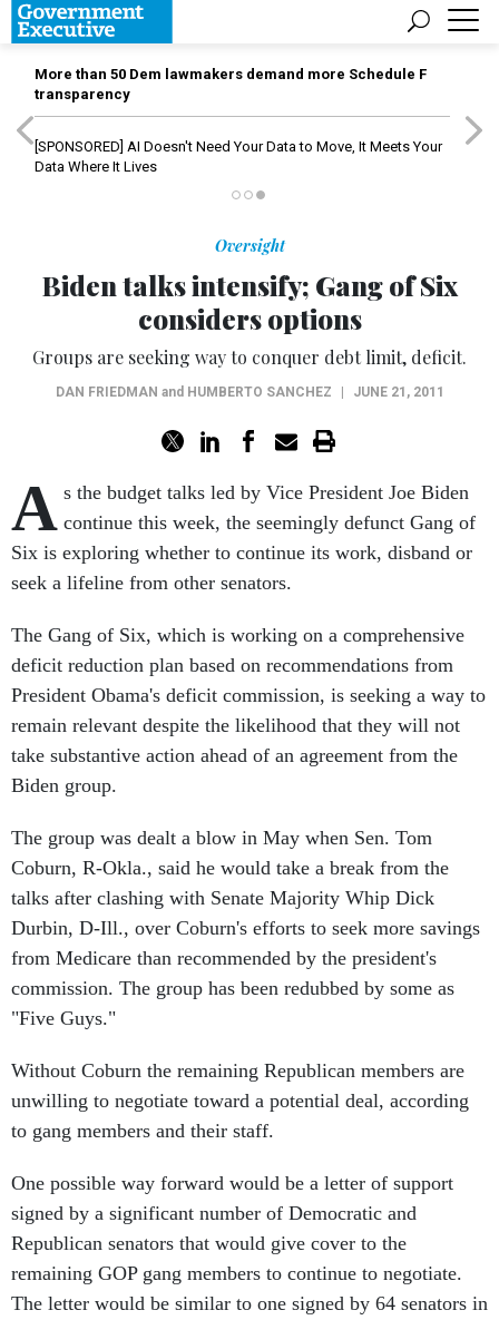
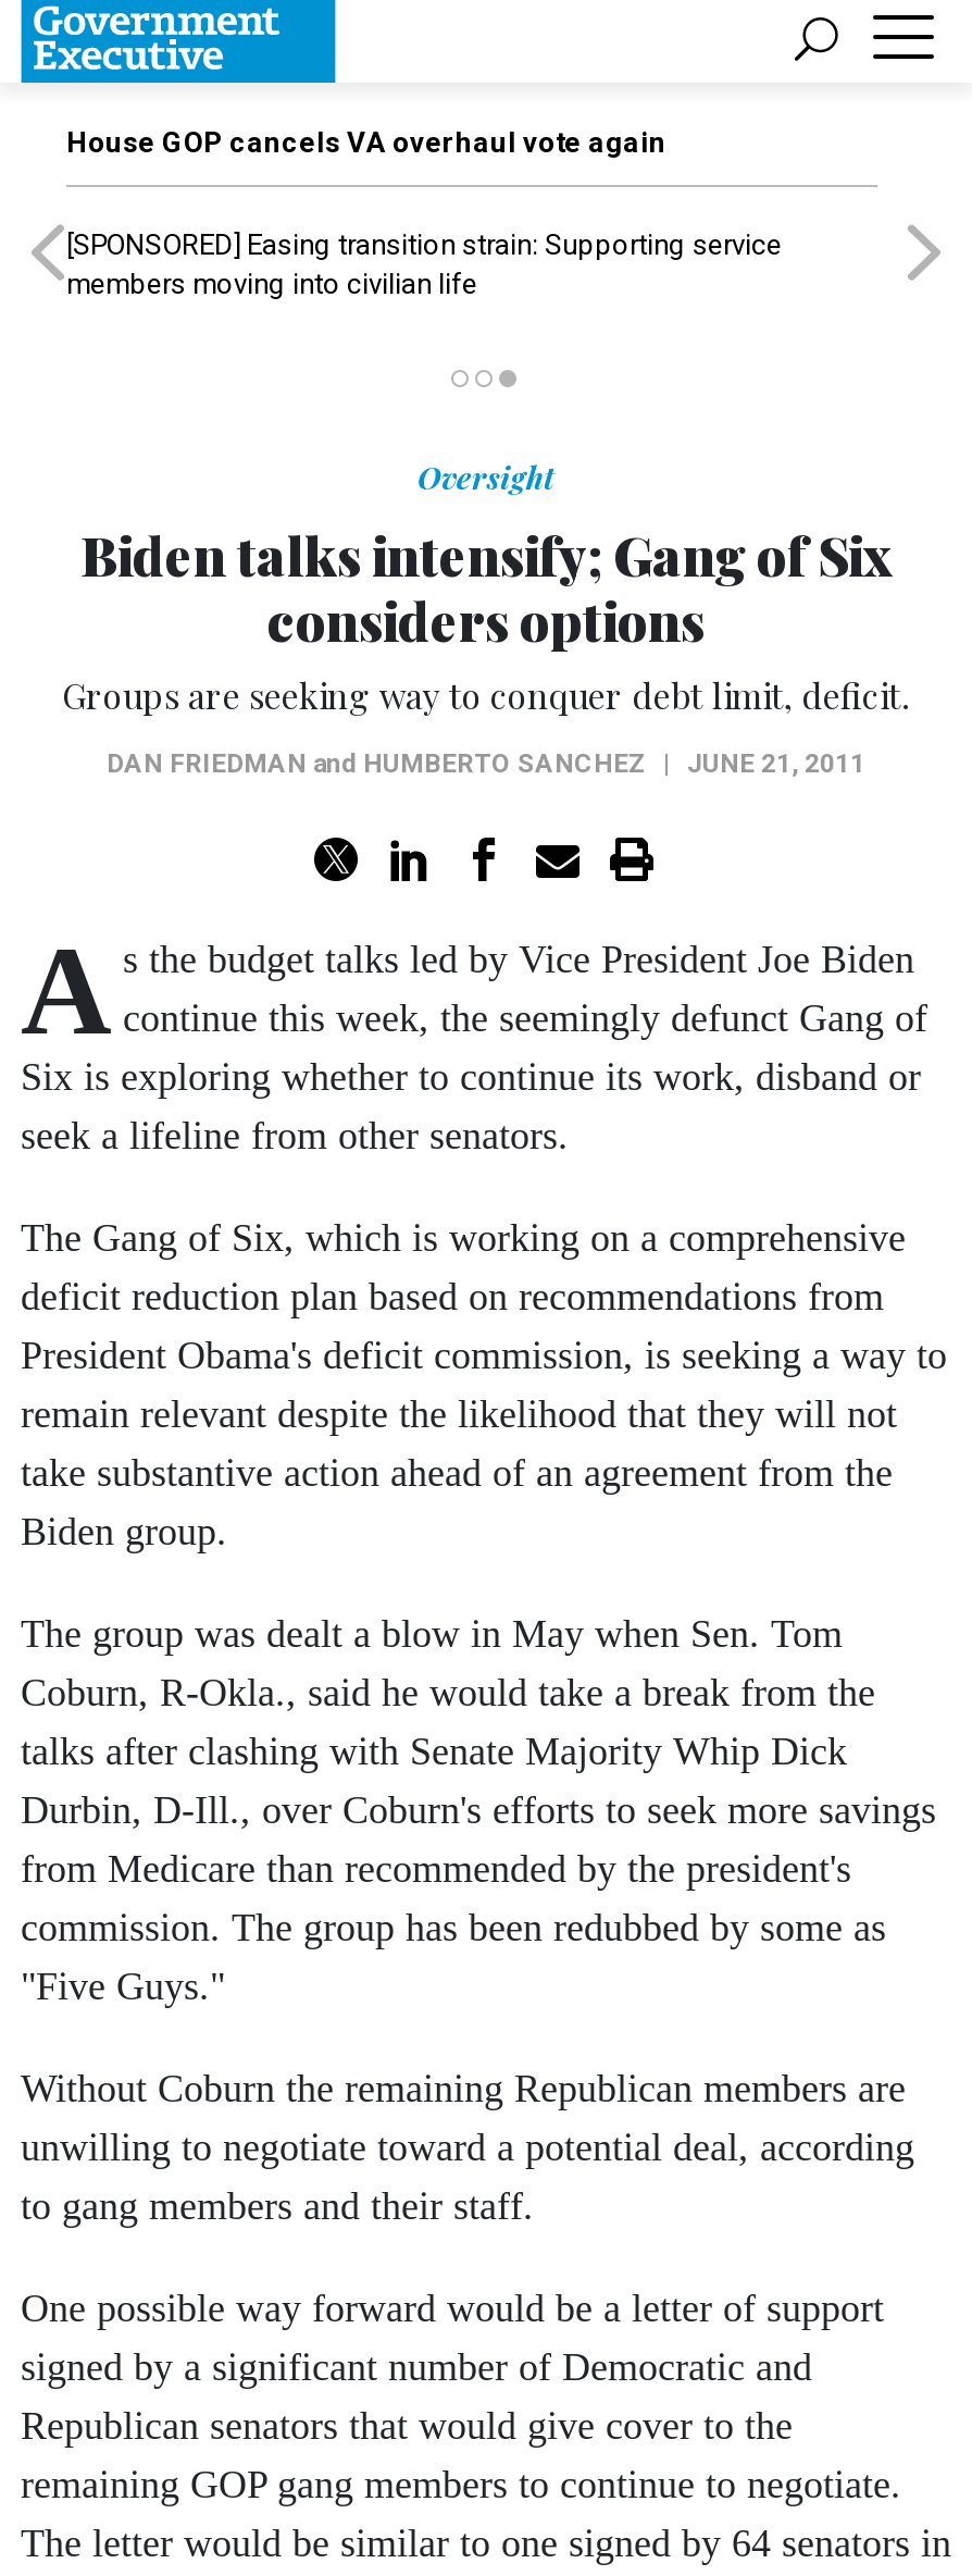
- More than 50 Dem lawmakers demand more Schedule F
- transparency
+ House GOP cancels VA overhaul vote again

- [SPONSORED] AI Doesn't Need Your Data to Move, It Meets Your
- Data Where It Lives
+ [SPONSORED] Easing transition strain: Supporting service
+ members moving into civilian life
